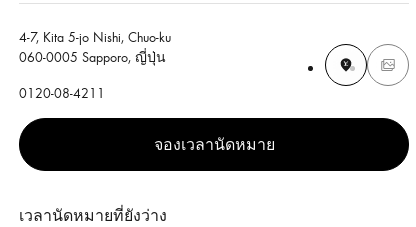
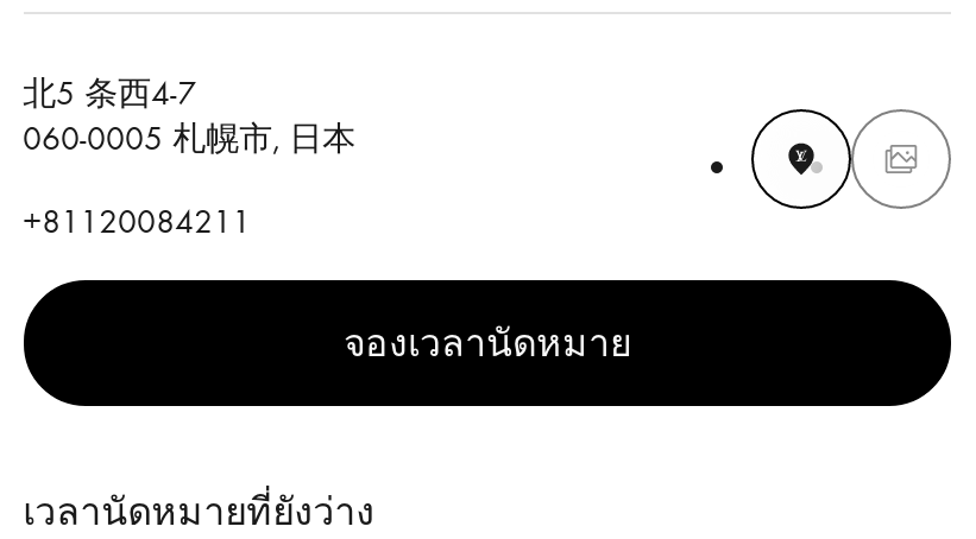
- 4-7, Kita 5-jo Nishi, Chuo-ku
- 060-0005 Sapporo, ญี่ปุ่น
+ 北5 条西4-7
+ 060-0005 札幌市, 日本

- 0120-08-4211
+ +81120084211
